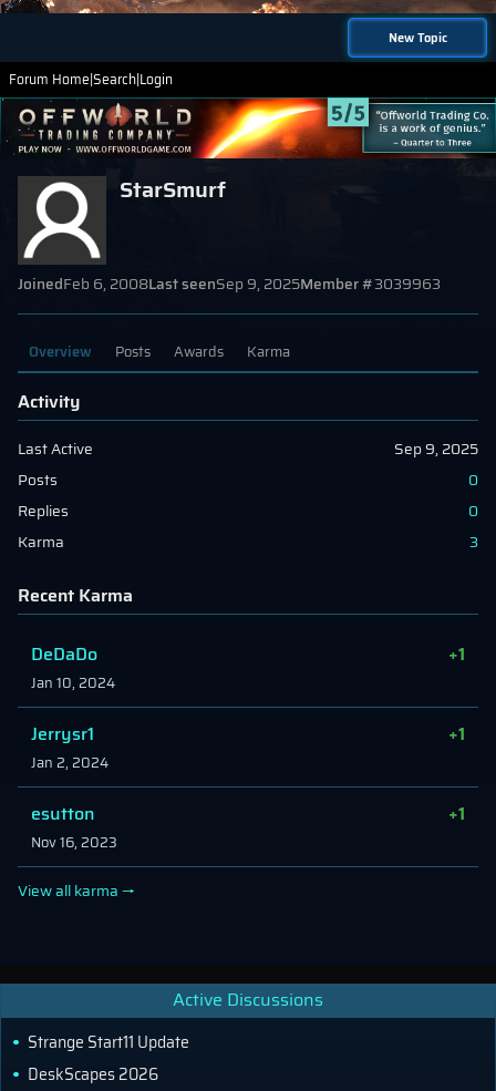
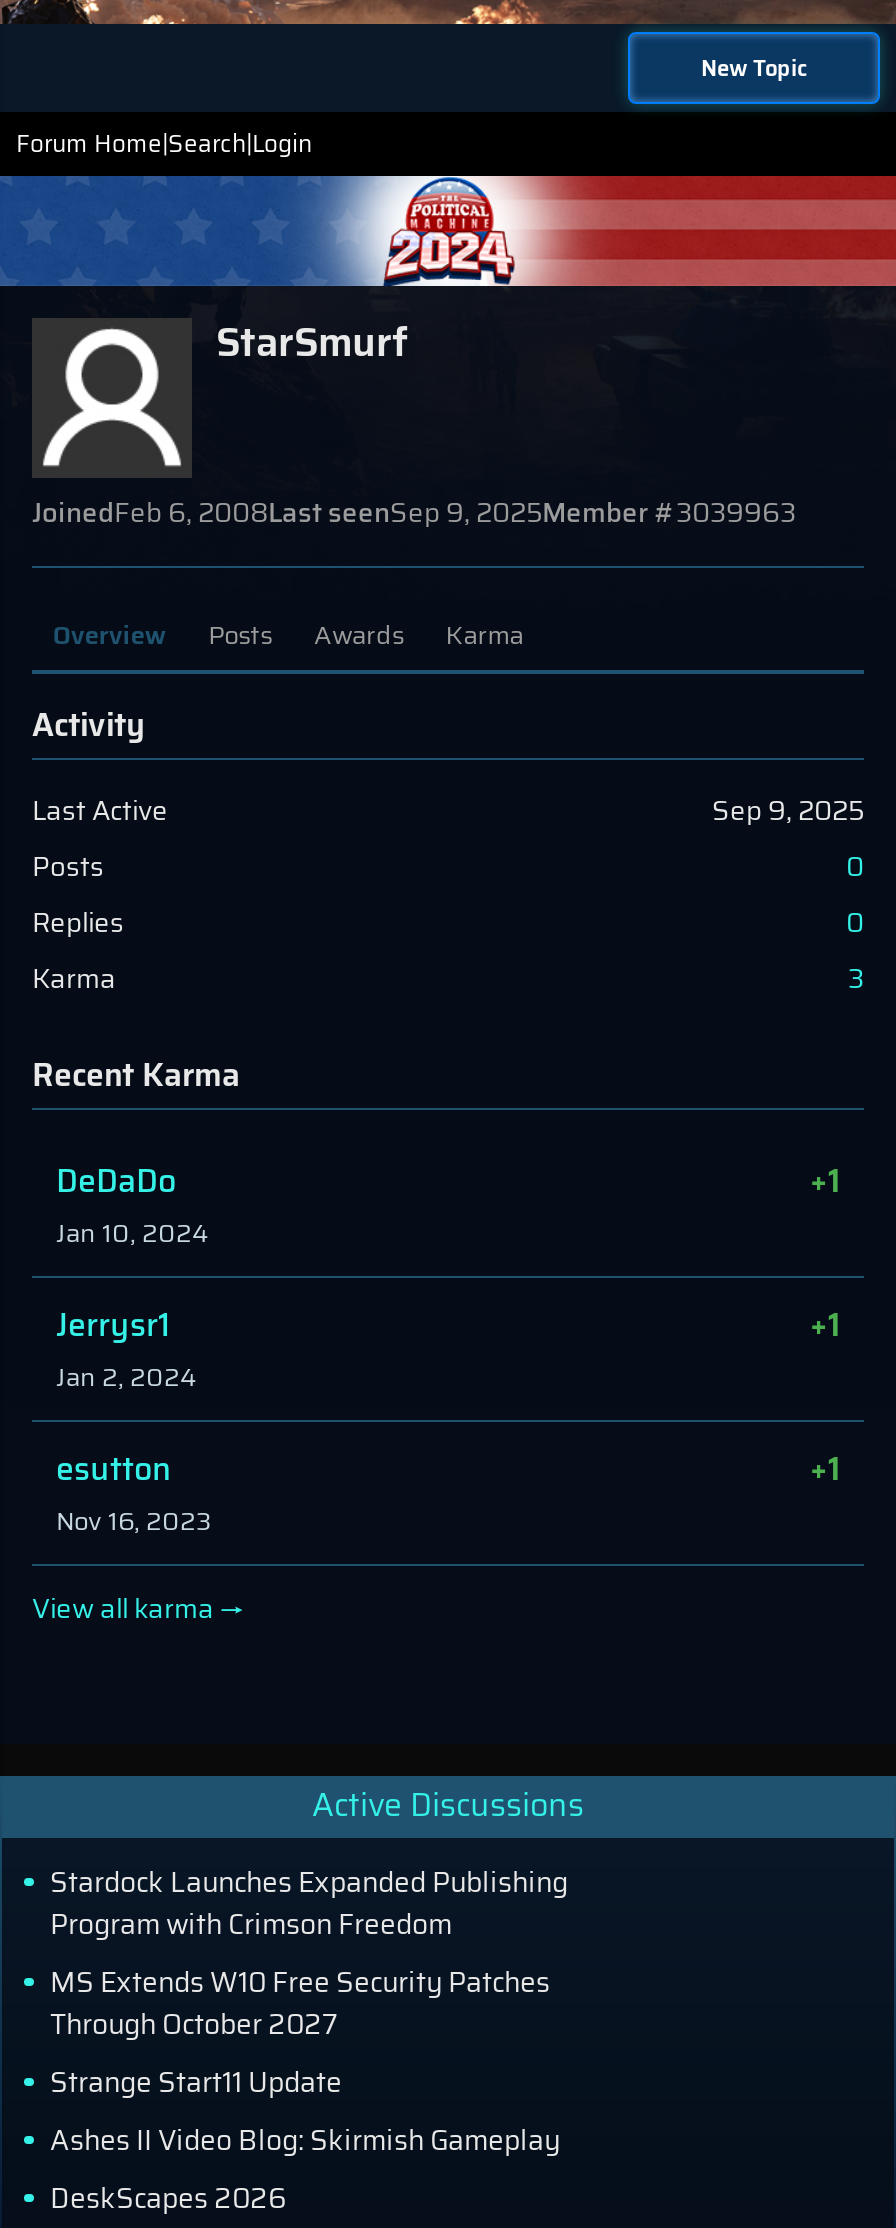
- [image]
+ [image]

+ Stardock Launches Expanded Publishing
+ Program with Crimson Freedom
+ MS Extends W10 Free Security Patches
+ Through October 2027

+ Ashes II Video Blog: Skirmish Gameplay
